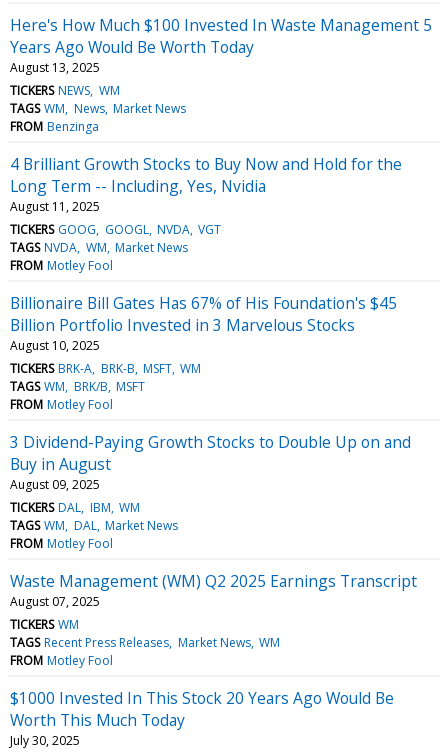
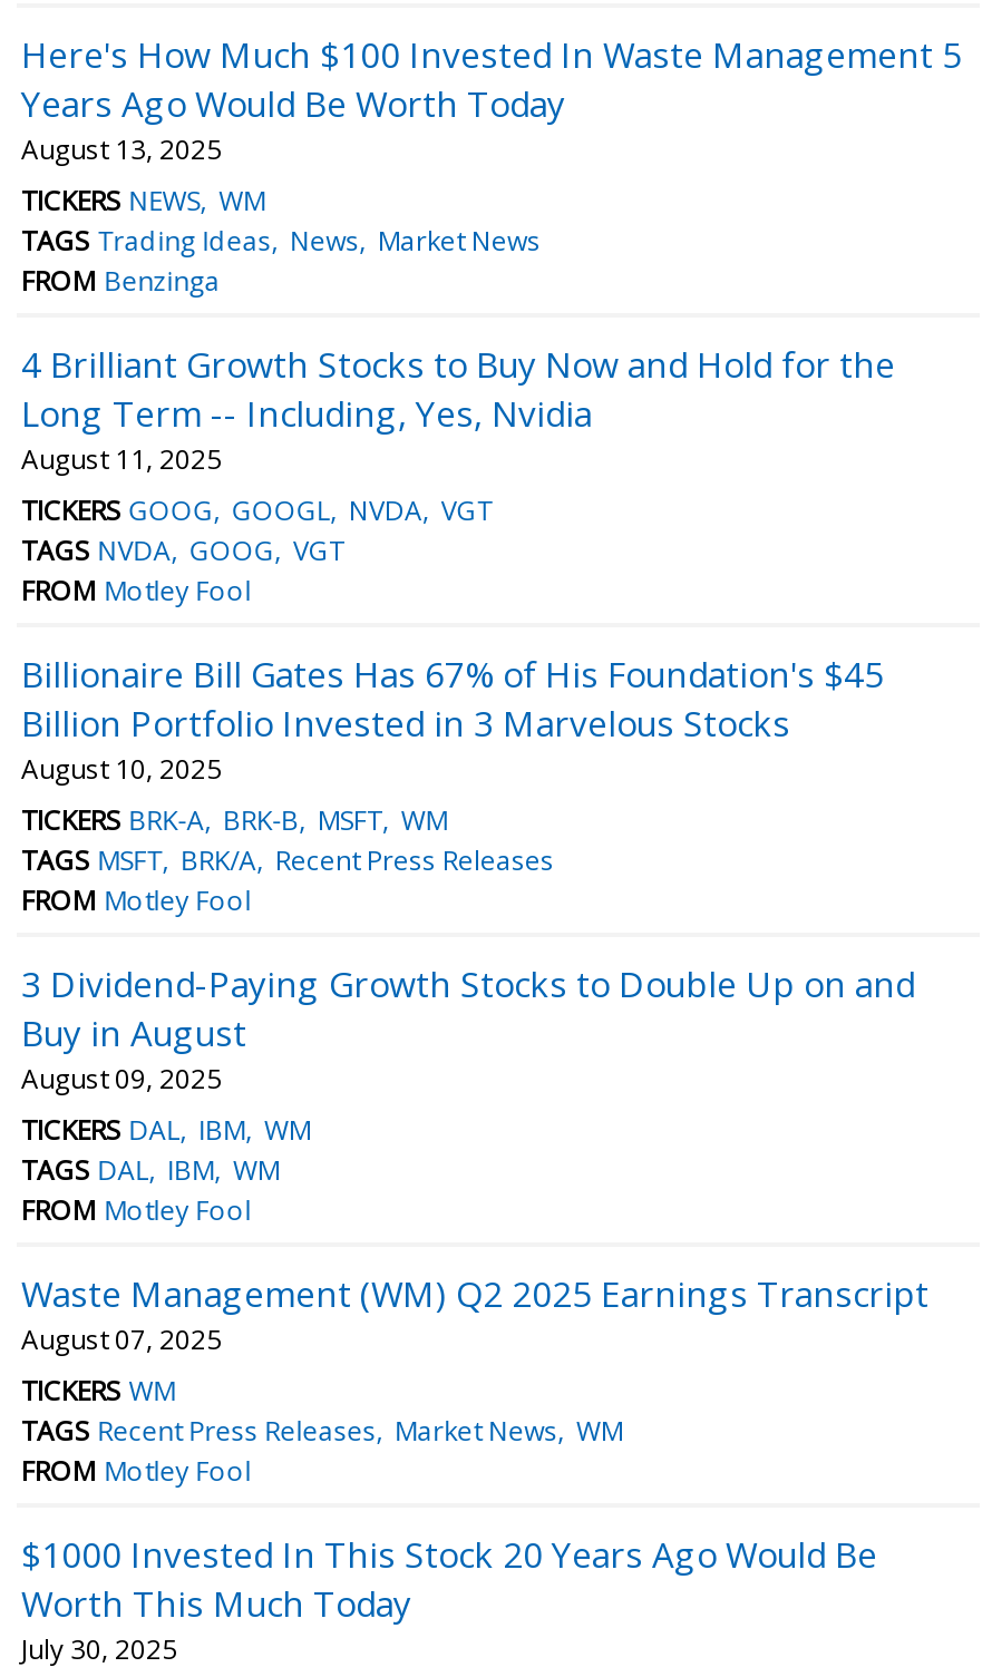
- TAGS WM News Market News
+ TAGS Trading Ideas News Market News

- TAGS NVDA WM Market News
+ TAGS NVDA GOOG VGT

- TAGS WM BRK/B MSFT
+ TAGS MSFT BRK/A Recent Press Releases

- TAGS WM DAL Market News
+ TAGS DAL IBM WM
